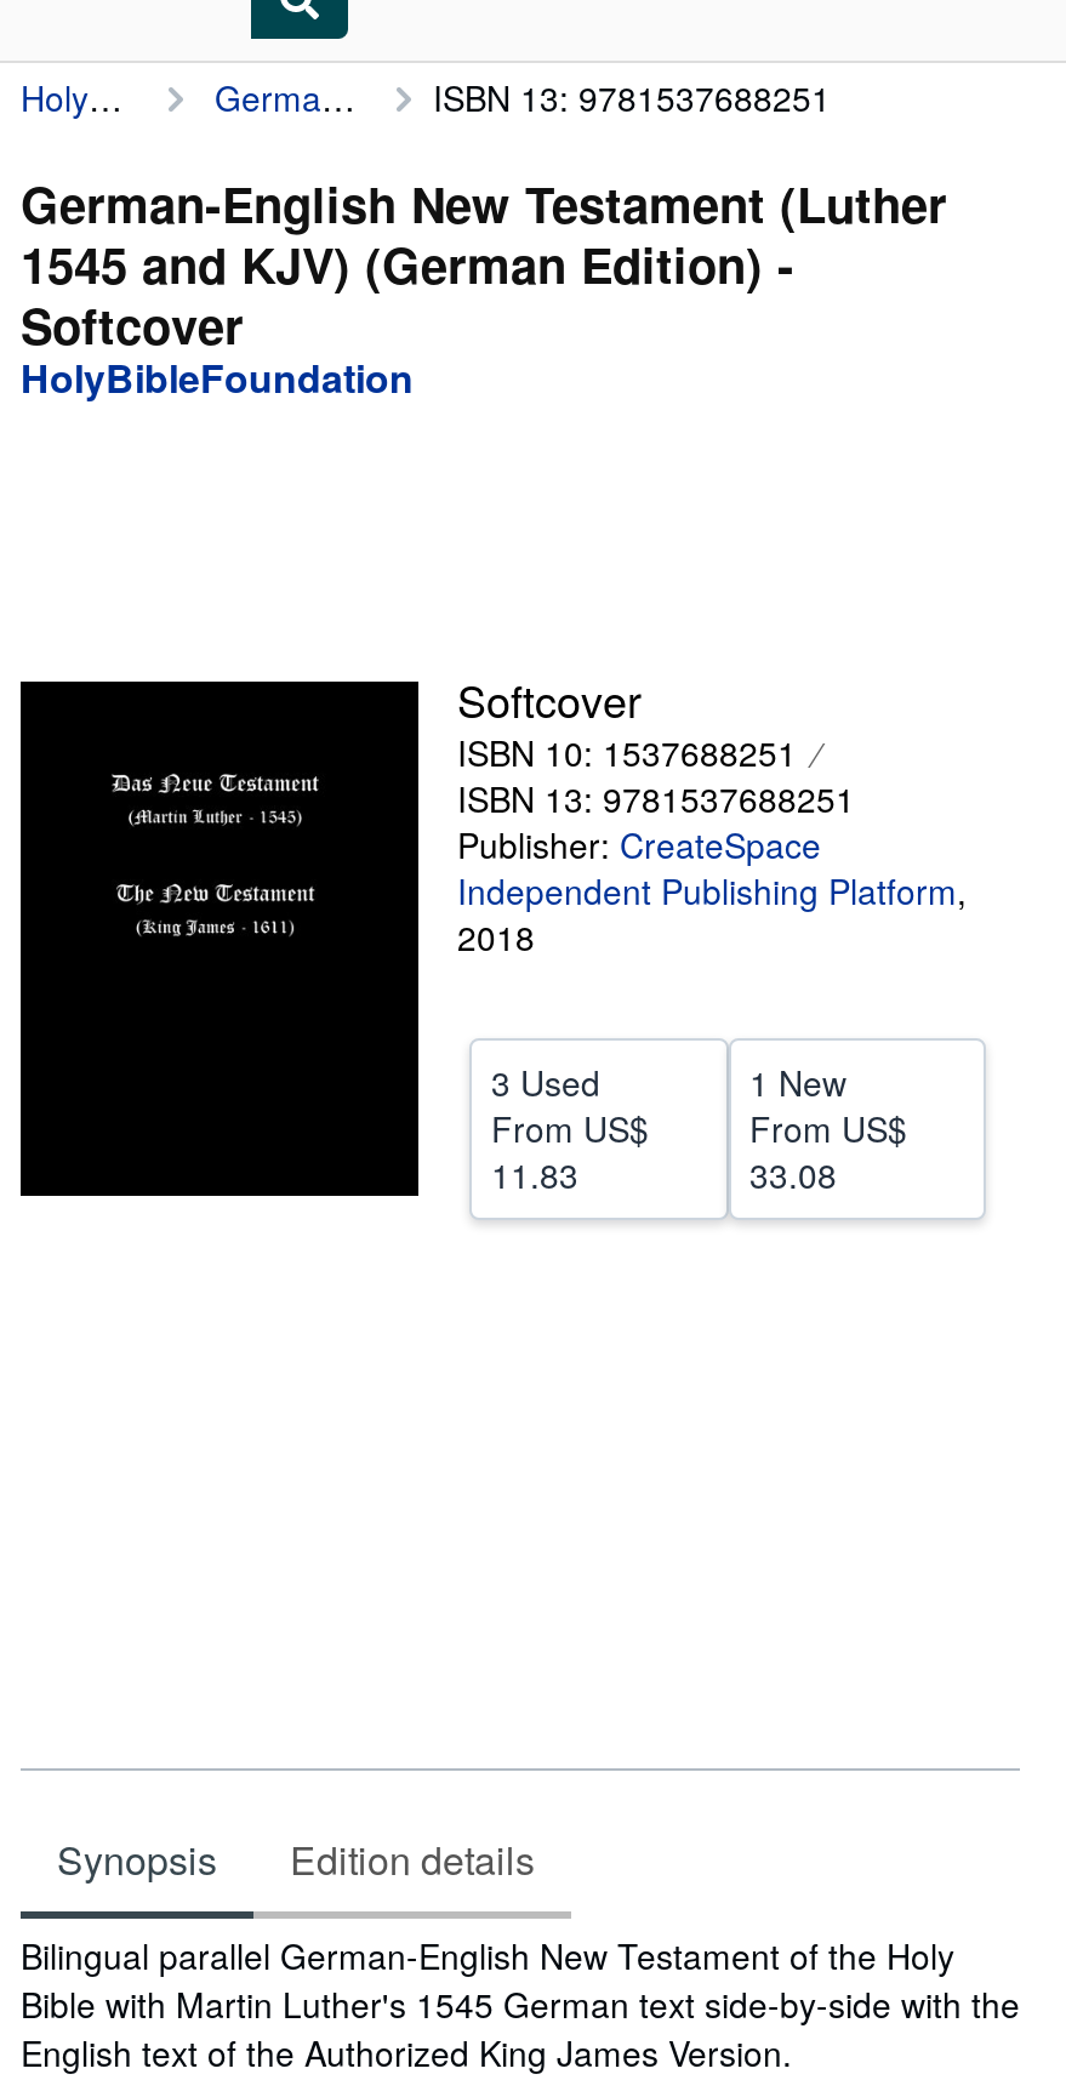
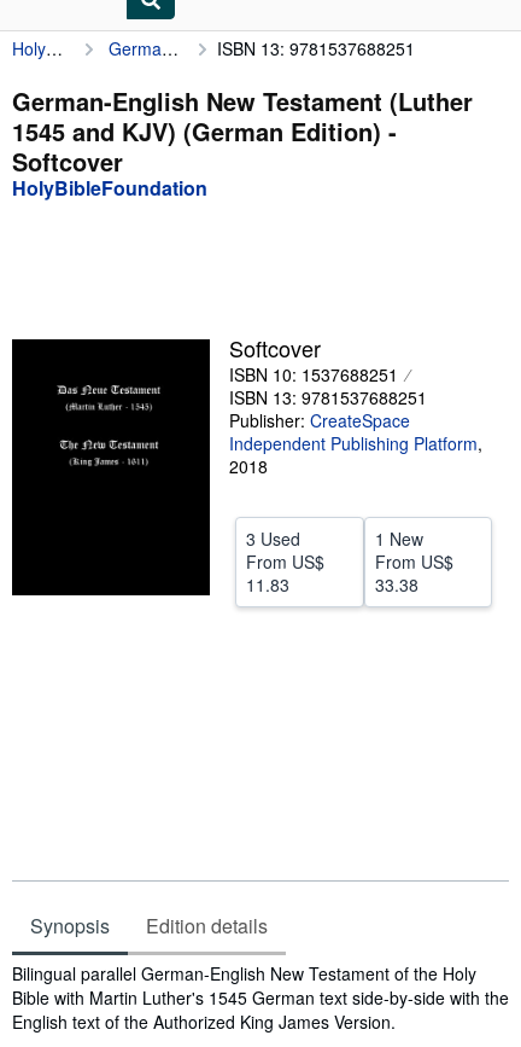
- 33.08
+ 33.38
